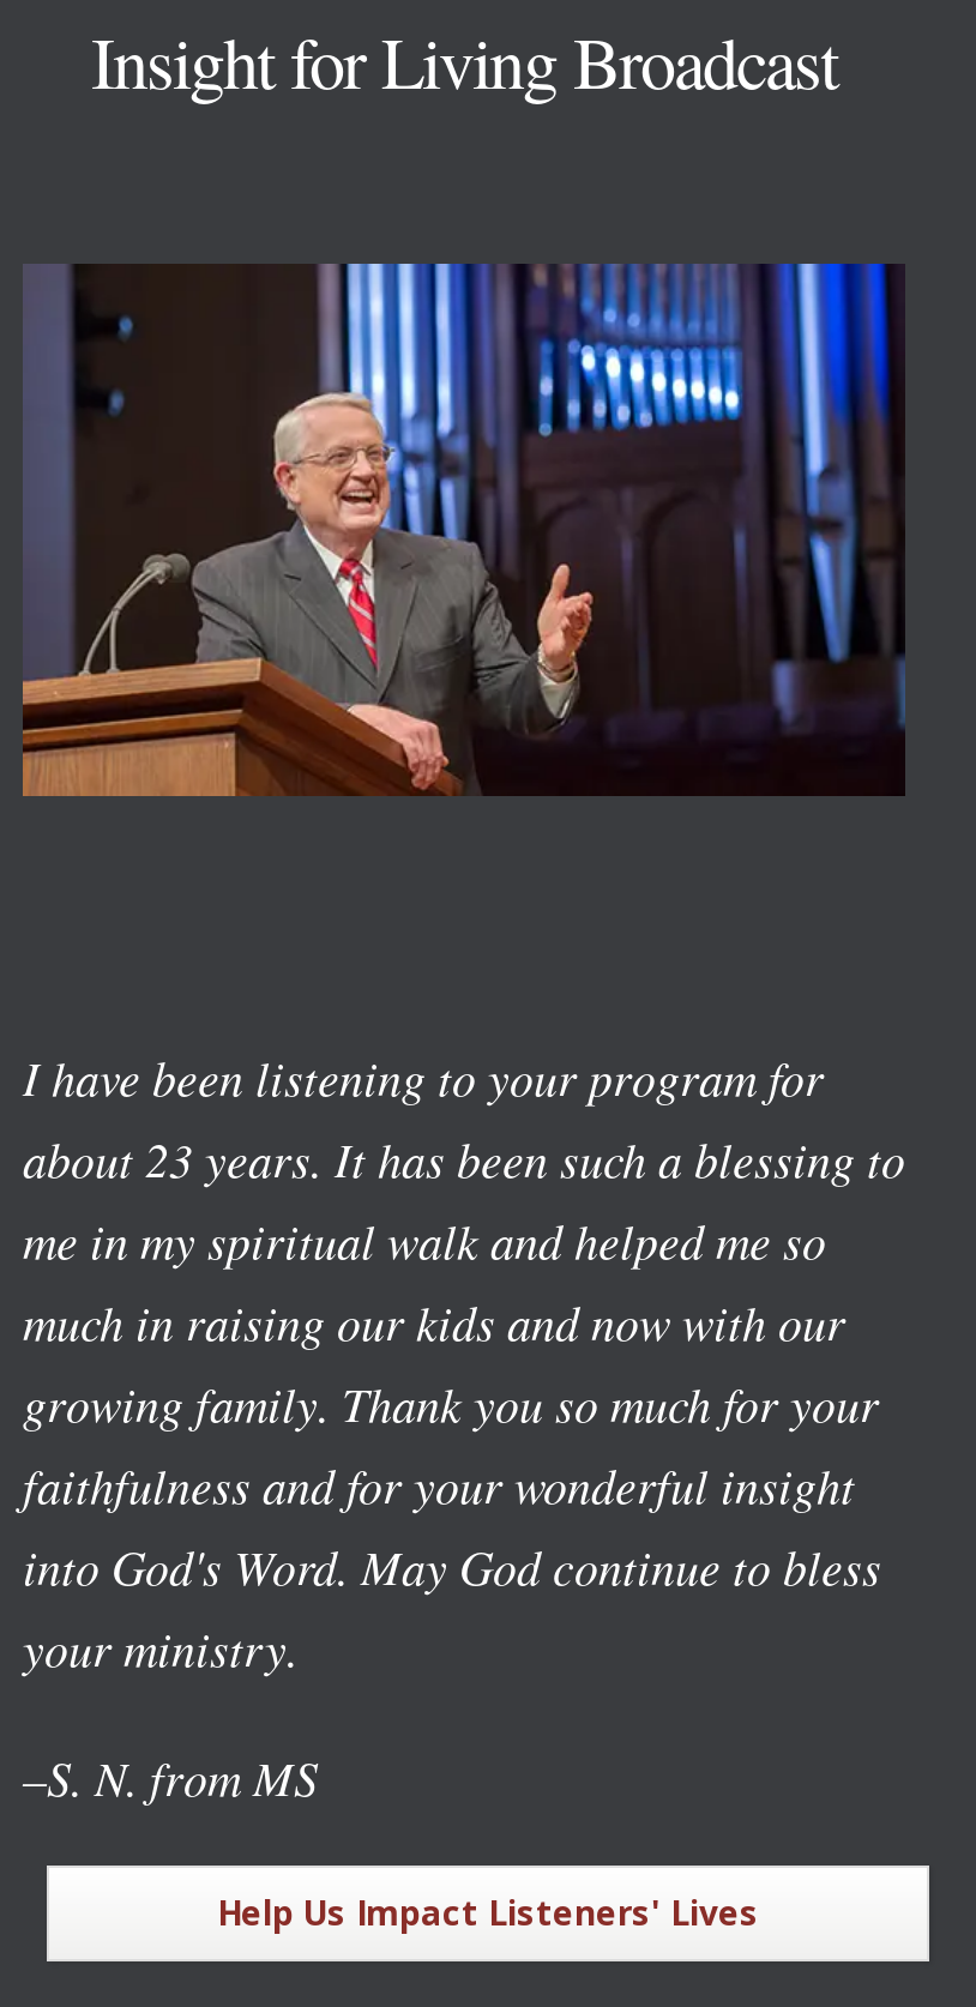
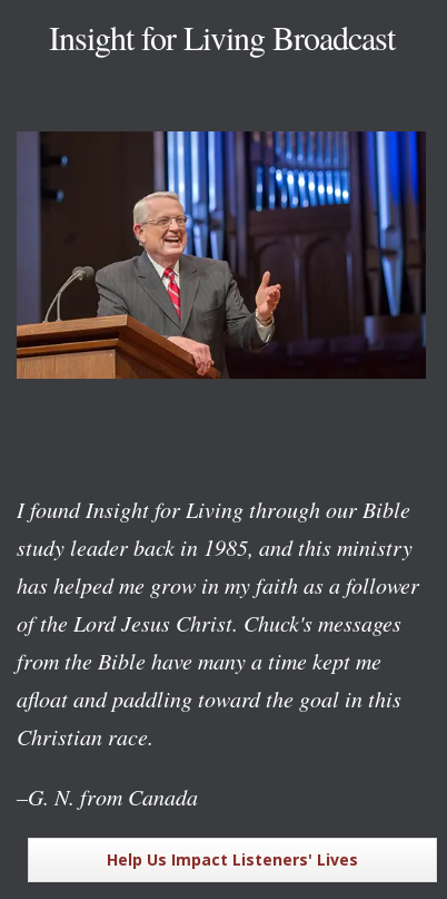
- I have been listening to your program for
- about 23 years. It has been such a blessing to
- me in my spiritual walk and helped me so
- much in raising our kids and now with our
- growing family. Thank you so much for your
- faithfulness and for your wonderful insight
- into God's Word. May God continue to bless
- your ministry.
+ I found Insight for Living through our Bible
+ study leader back in 1985, and this ministry
+ has helped me grow in my faith as a follower
+ of the Lord Jesus Christ. Chuck's messages
+ from the Bible have many a time kept me
+ afloat and paddling toward the goal in this
+ Christian race.

- –S. N. from MS
+ –G. N. from Canada
